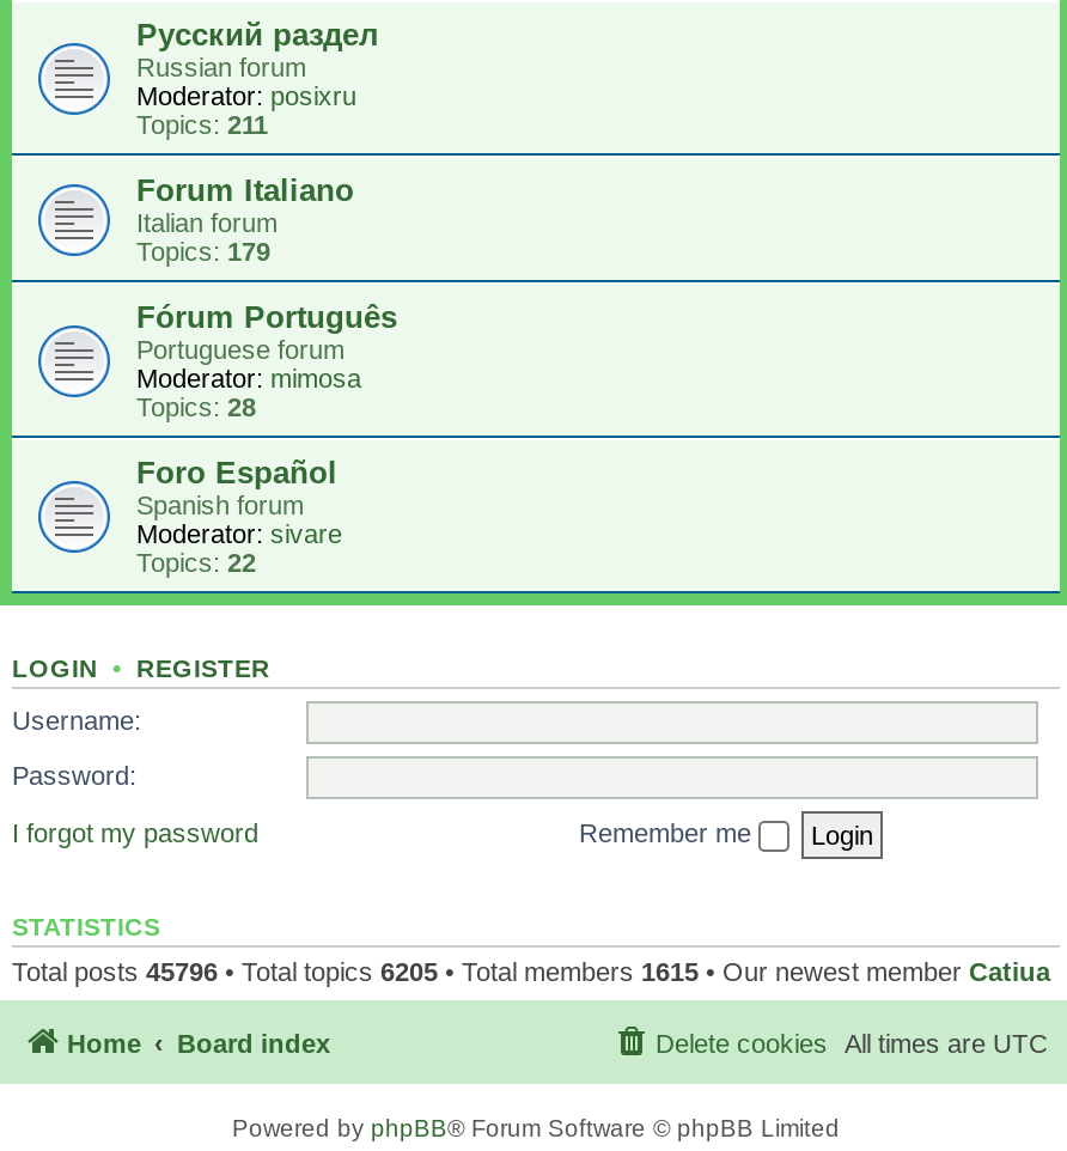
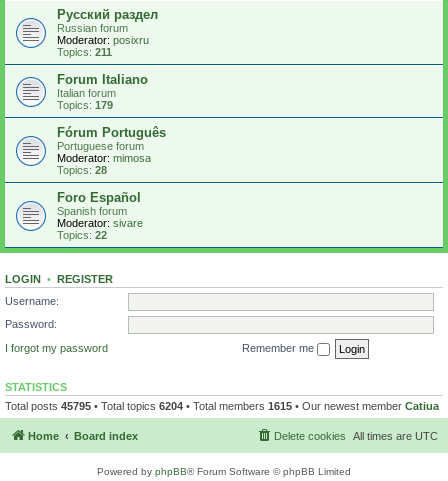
- Total posts 45796 • Total topics 6205 • Total members 1615 • Our newest member Catiua
+ Total posts 45795 • Total topics 6204 • Total members 1615 • Our newest member Catiua
